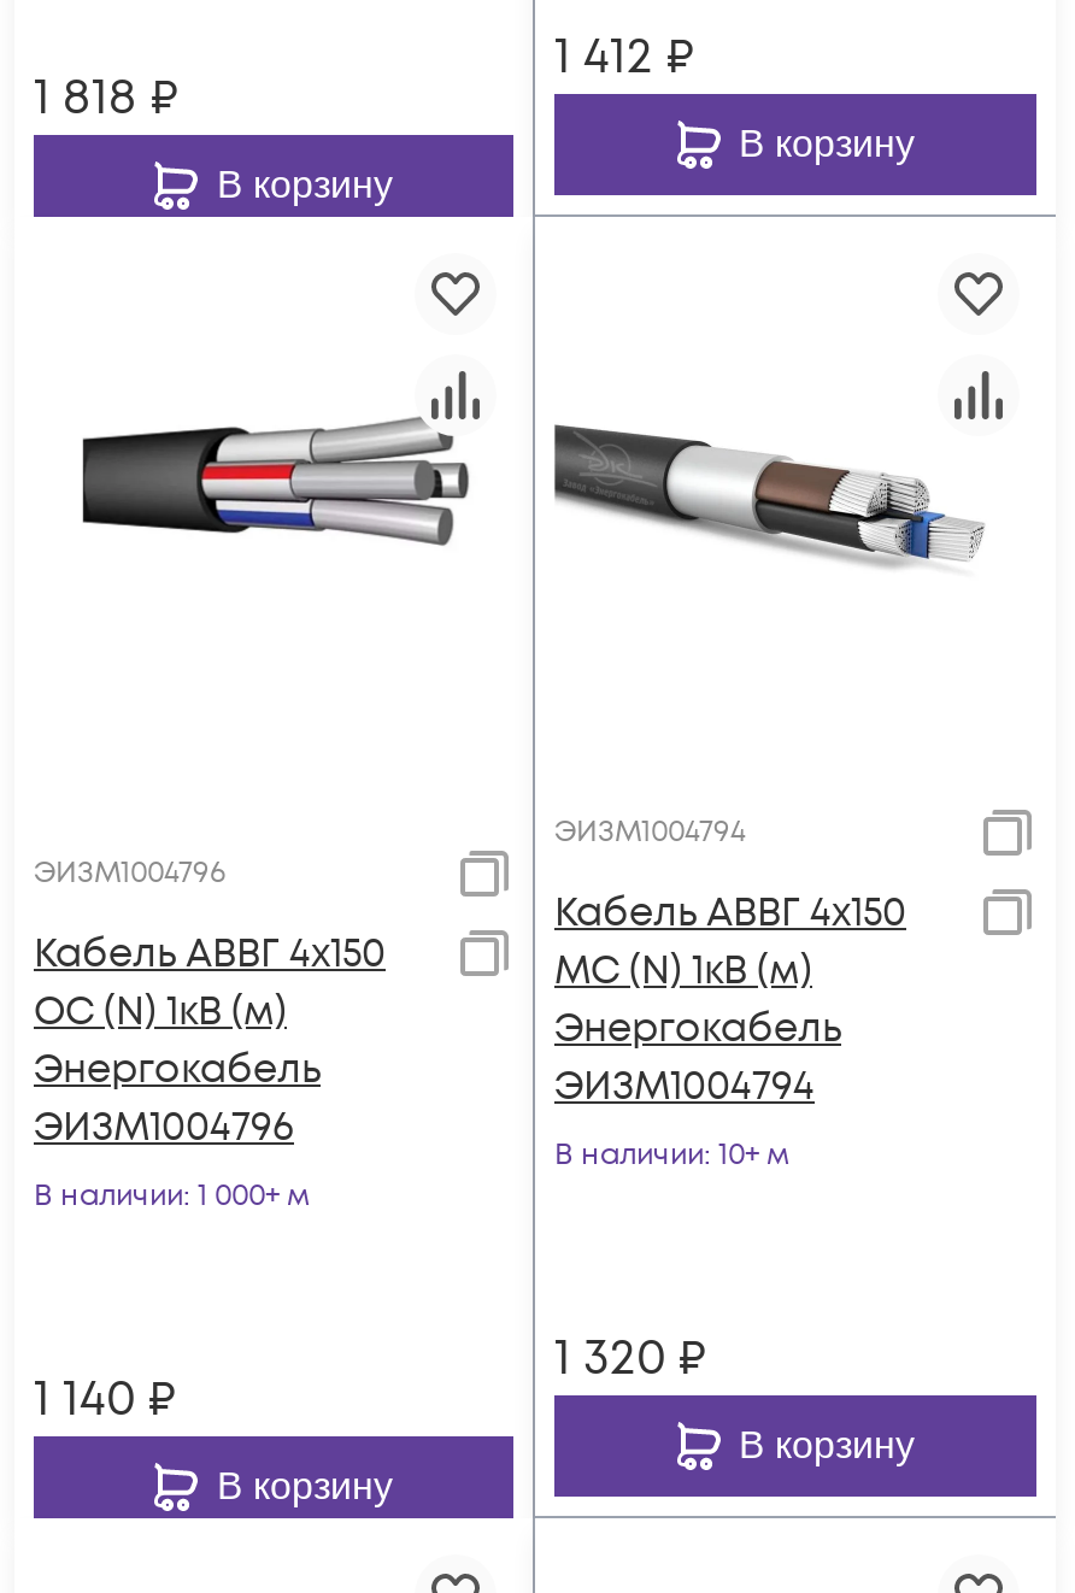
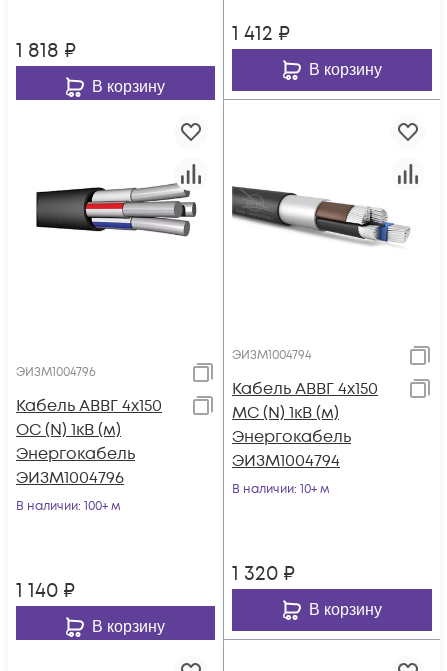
- В наличии: 1 000+ м
+ В наличии: 100+ м
